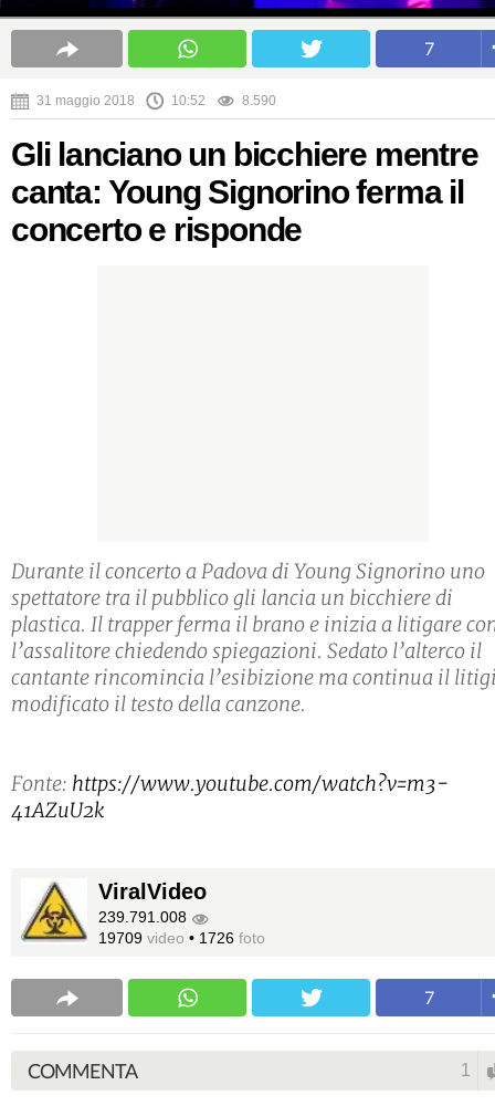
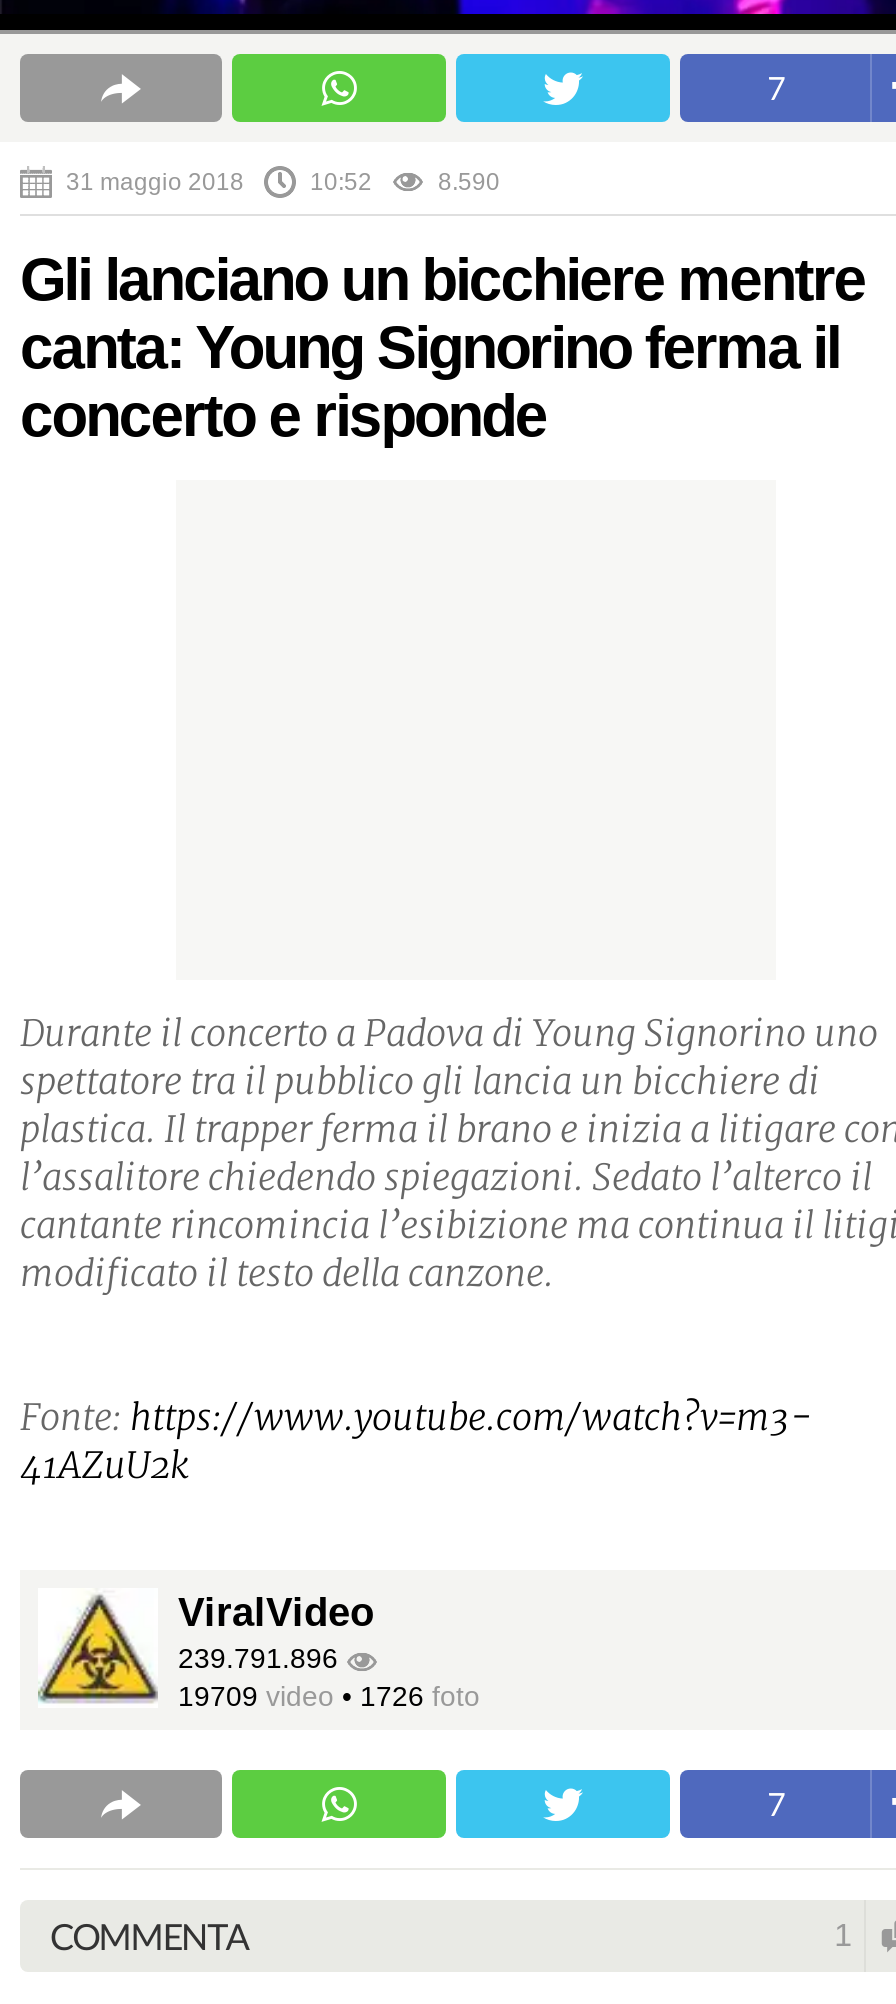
- 239.791.008
+ 239.791.896
